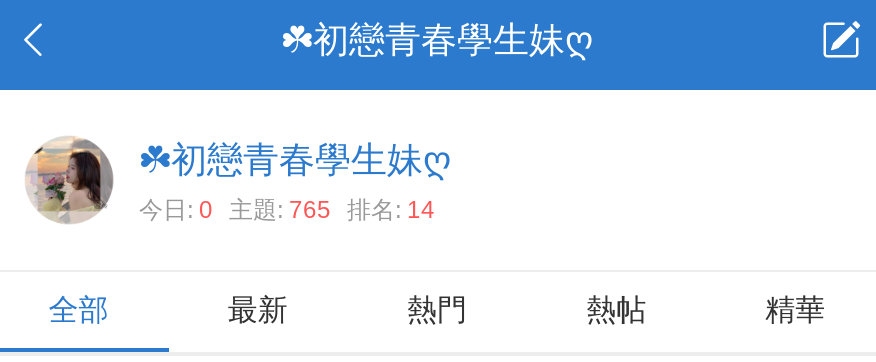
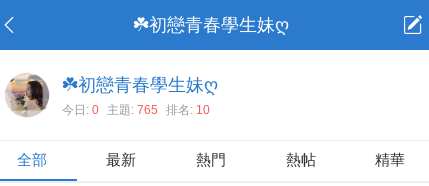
- 今日: 0 主題: 765 排名: 14
+ 今日: 0 主題: 765 排名: 10
